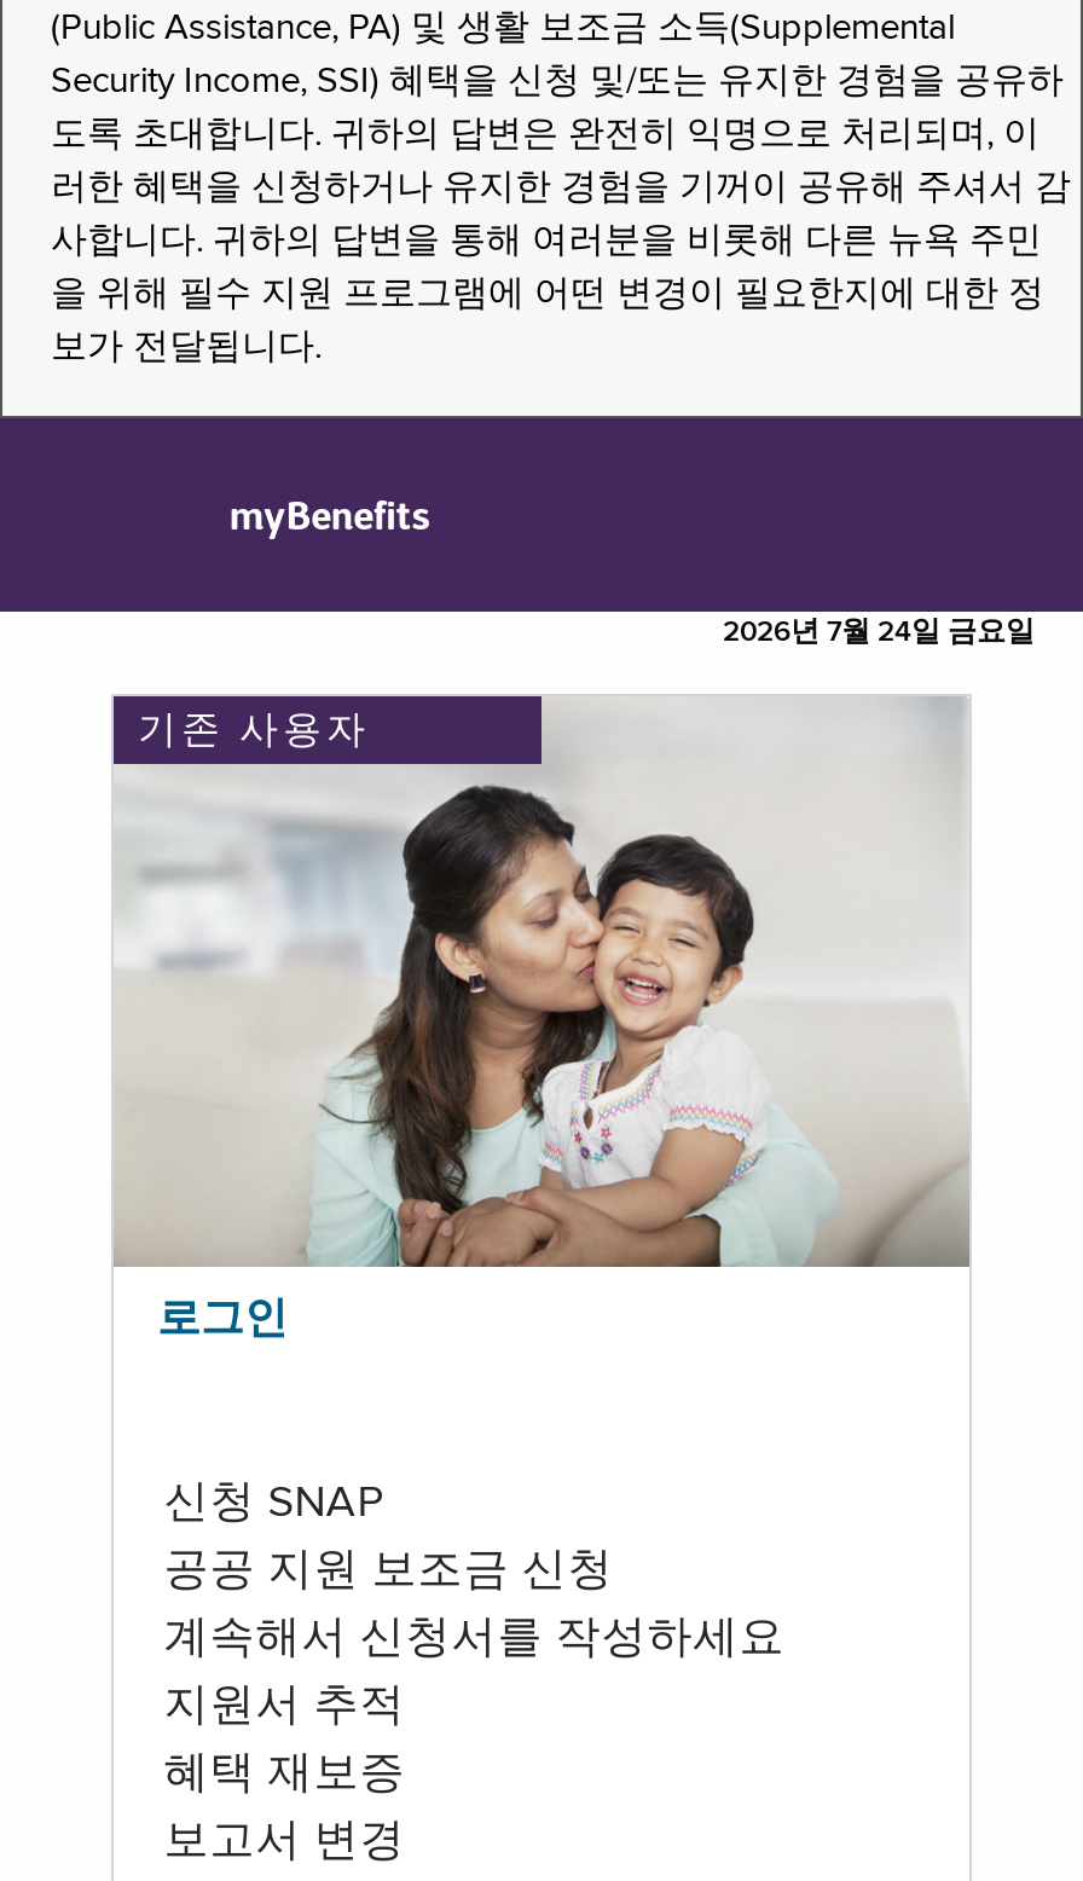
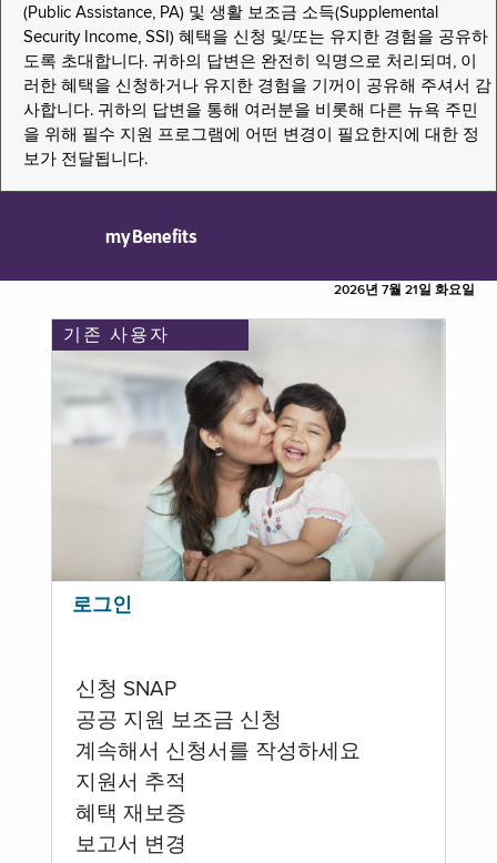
- 2026년 7월 24일 금요일
+ 2026년 7월 21일 화요일
